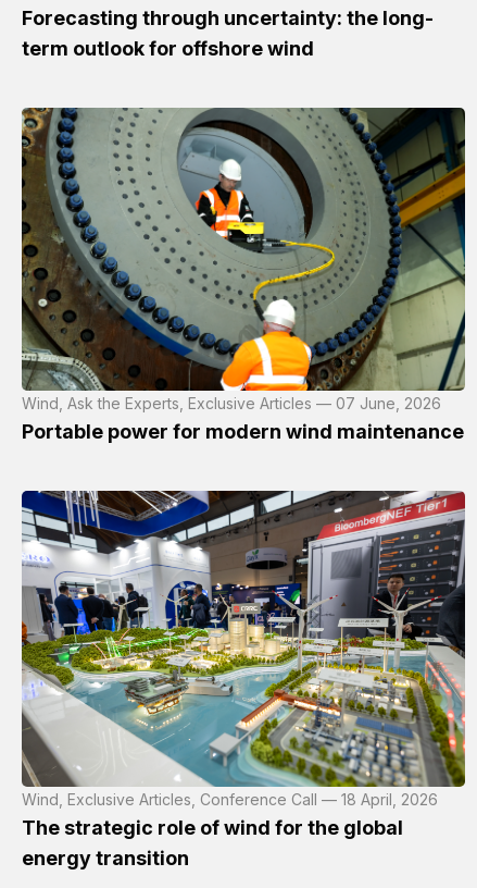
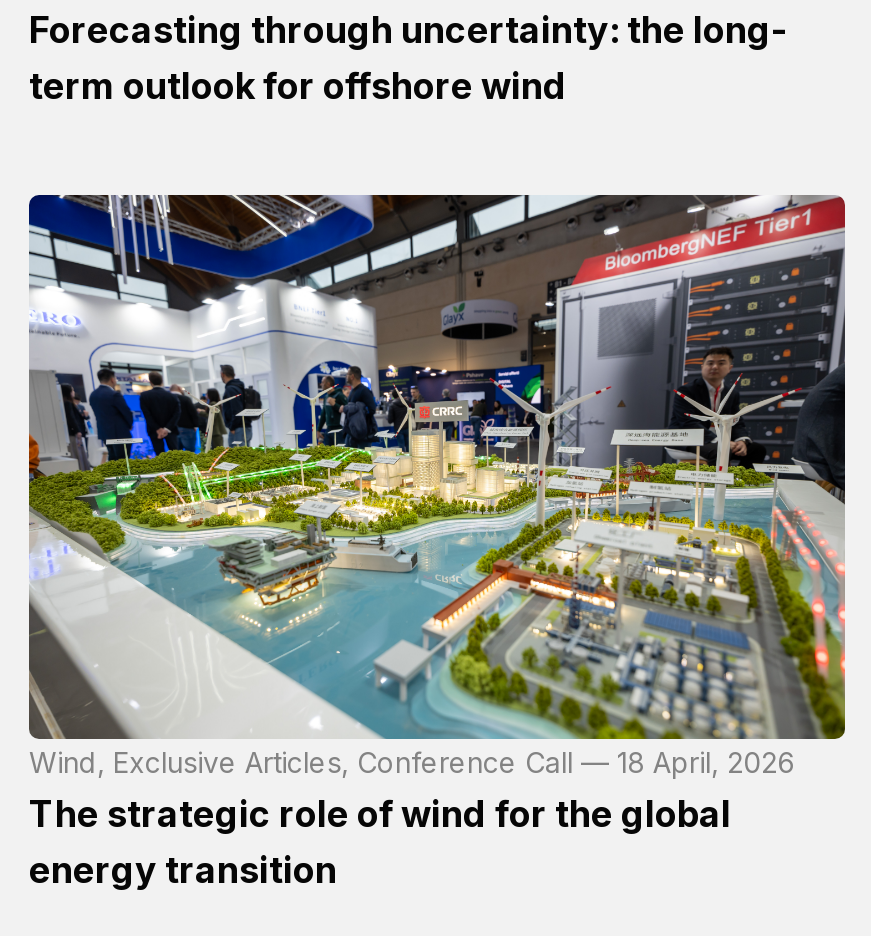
- [image]
- Wind, Ask the Experts, Exclusive Articles — 07 June, 2026
- Portable power for modern wind maintenance
